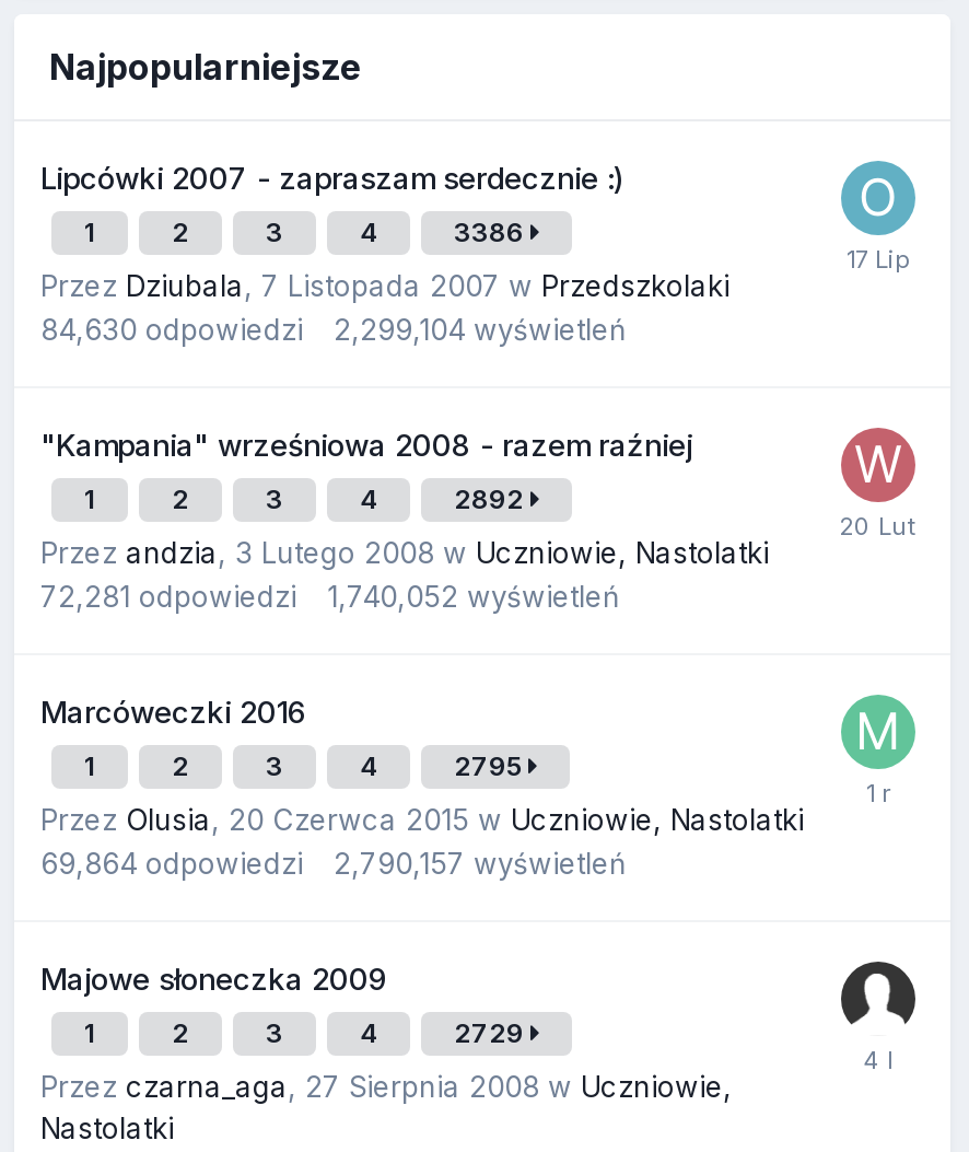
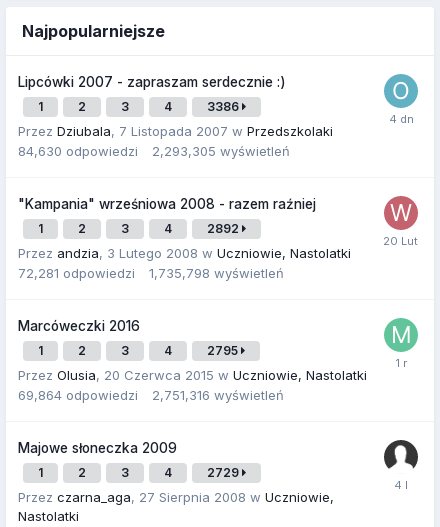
- 84,630 odpowiedzi 2,299,104 wyświetleń
+ 84,630 odpowiedzi 2,293,305 wyświetleń

- 72,281 odpowiedzi 1,740,052 wyświetleń
+ 72,281 odpowiedzi 1,735,798 wyświetleń

- 69,864 odpowiedzi 2,790,157 wyświetleń
+ 69,864 odpowiedzi 2,751,316 wyświetleń
